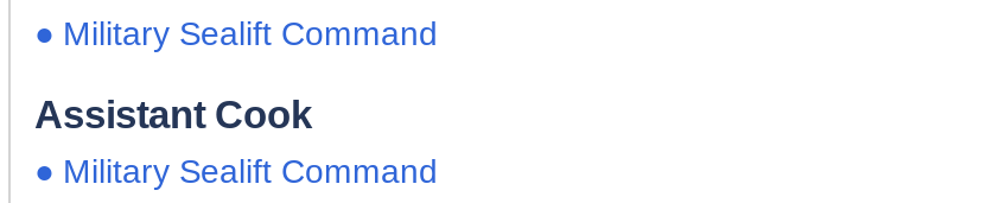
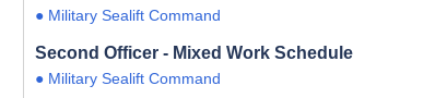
- Assistant Cook
+ Second Officer - Mixed Work Schedule
